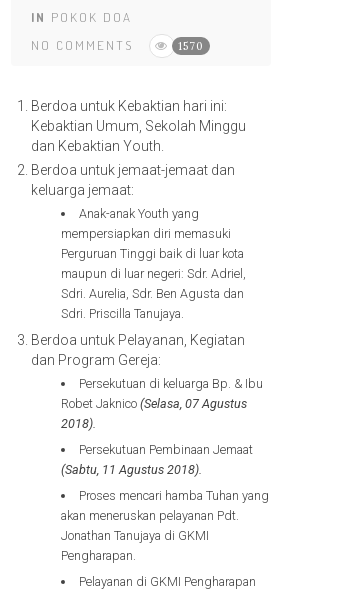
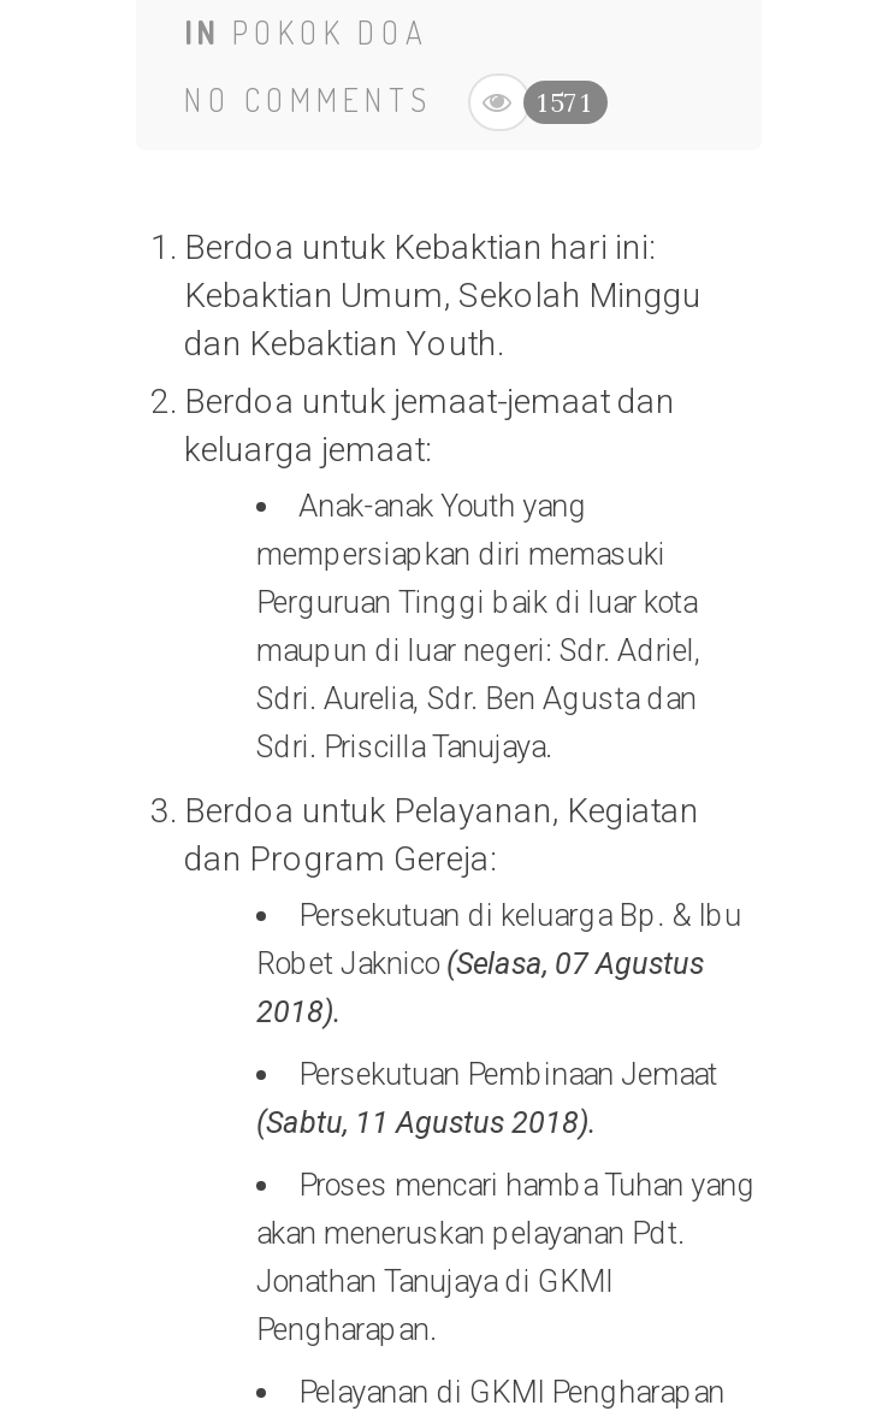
- 1570
+ 1571
